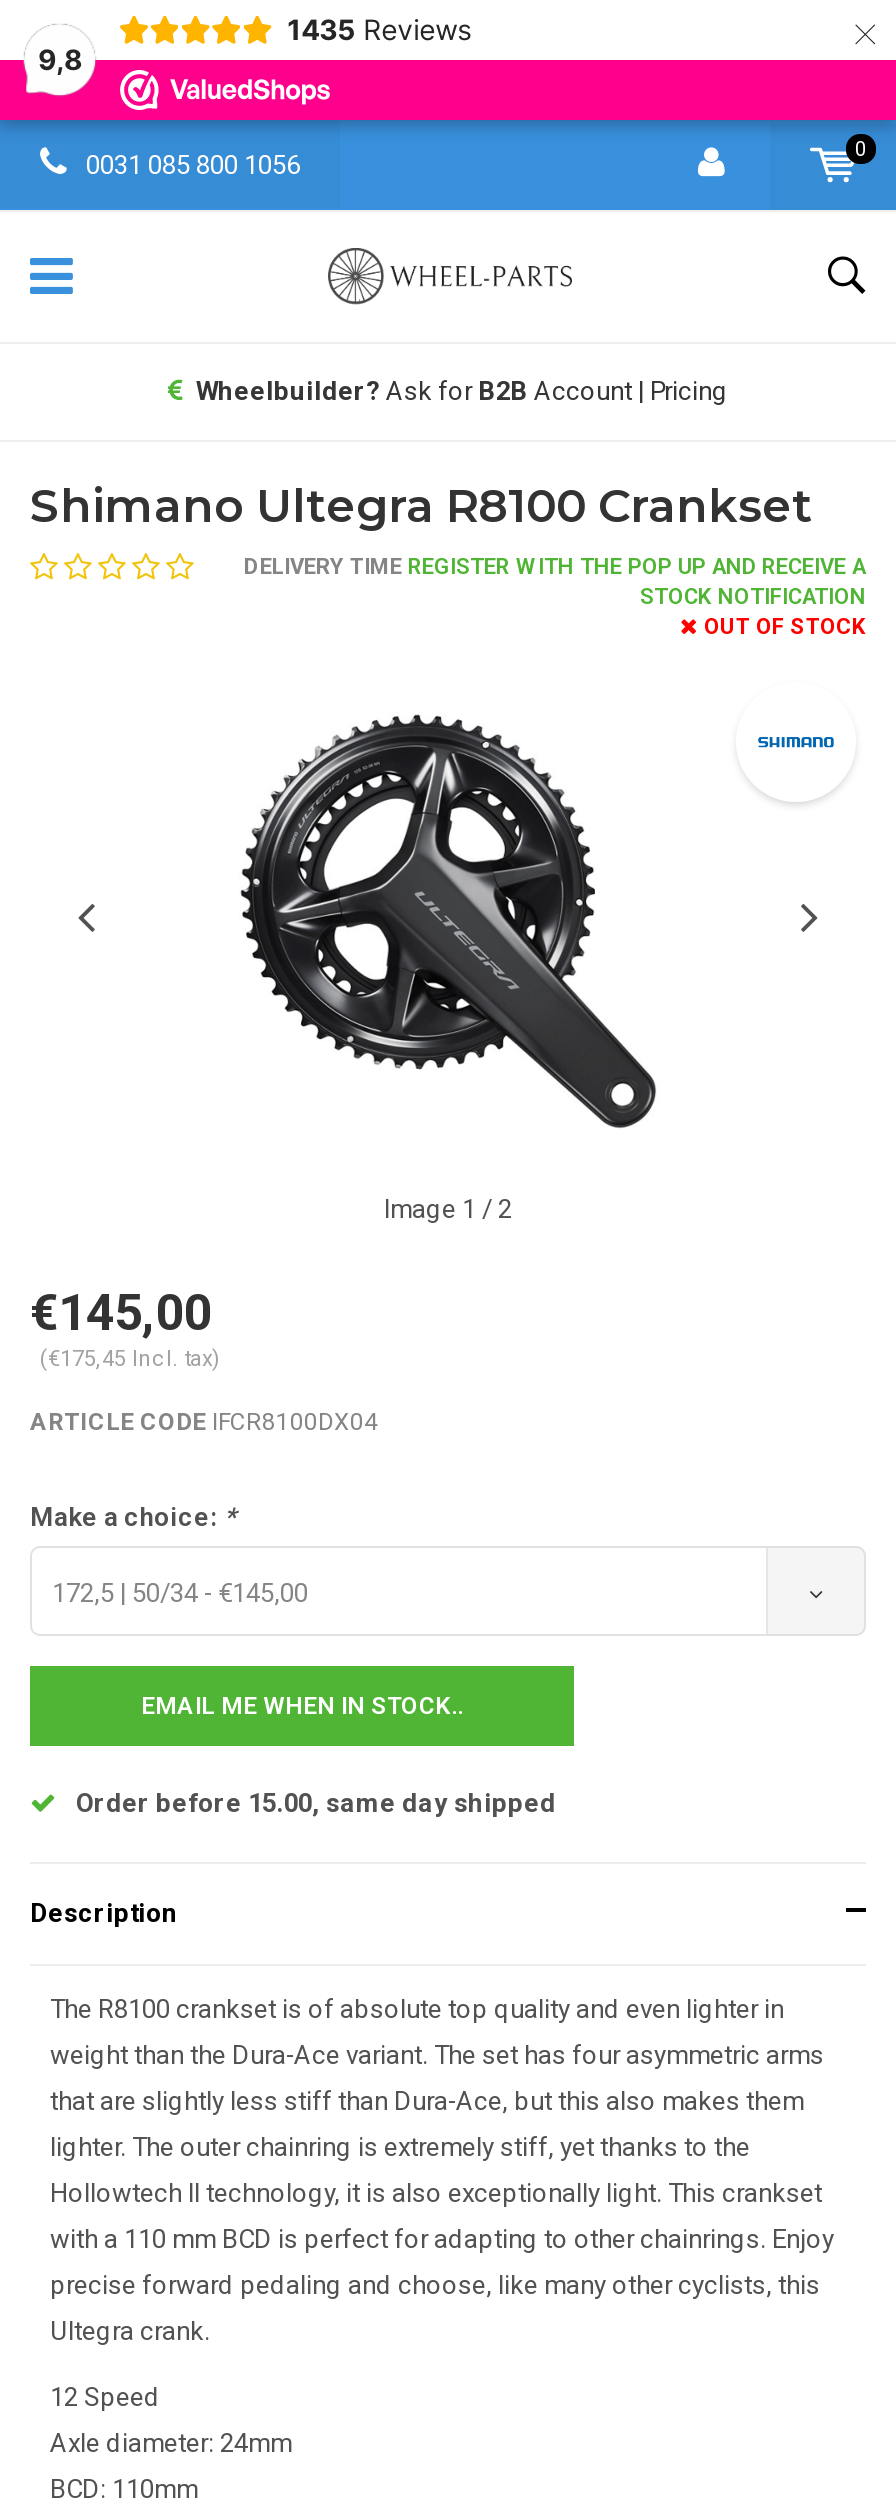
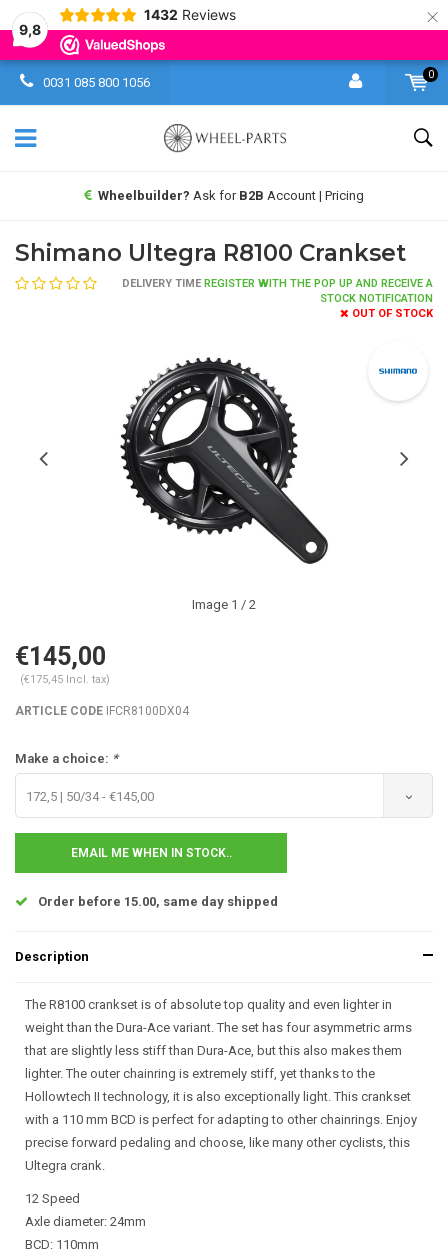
- 1435 Reviews
+ 1432 Reviews
